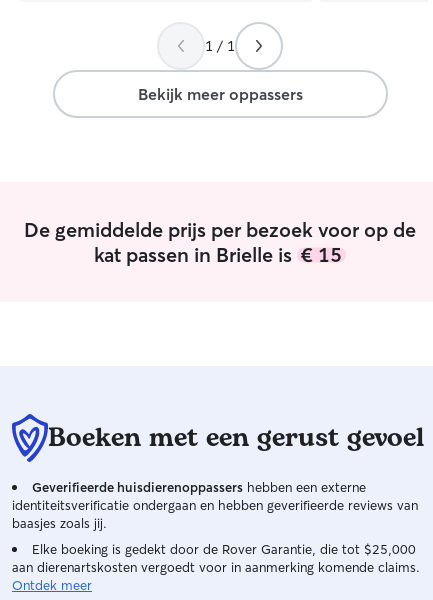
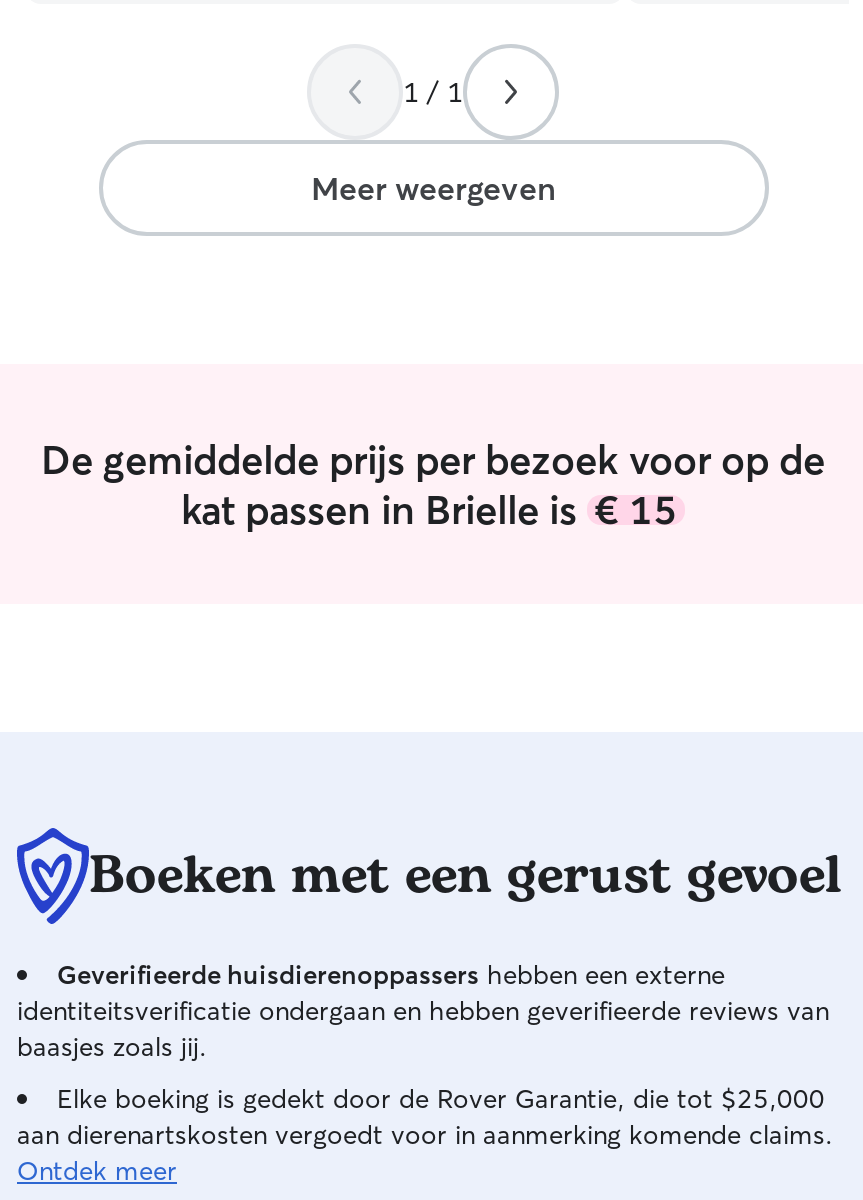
- Bekijk meer oppassers
+ Meer weergeven
